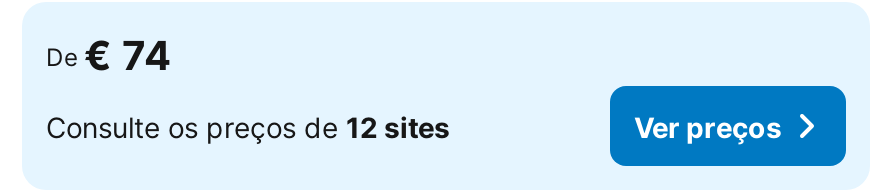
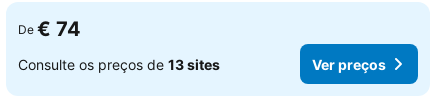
- Consulte os preços de 12 sites
+ Consulte os preços de 13 sites
